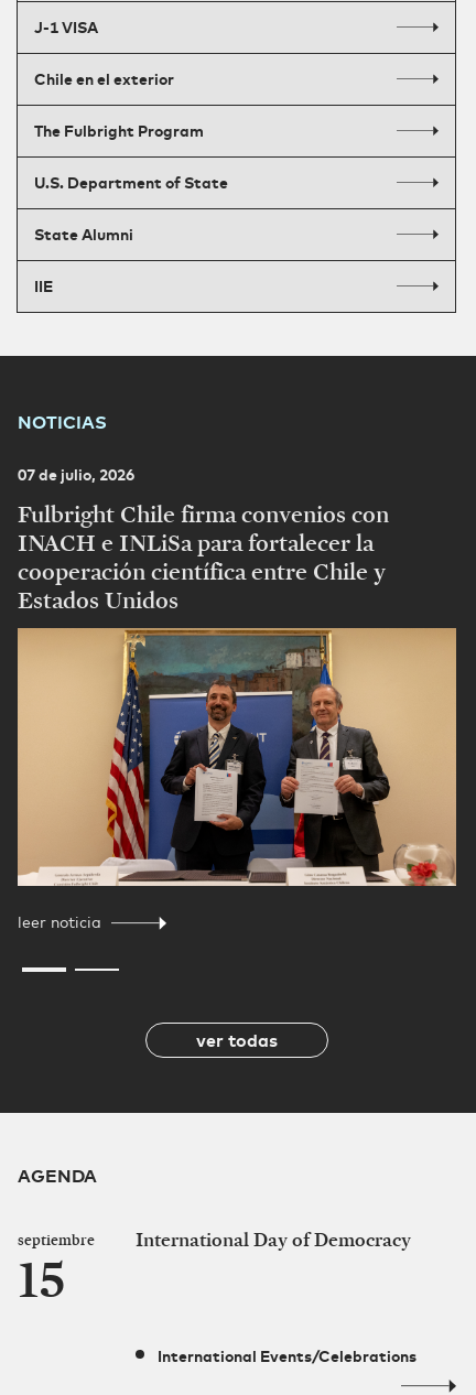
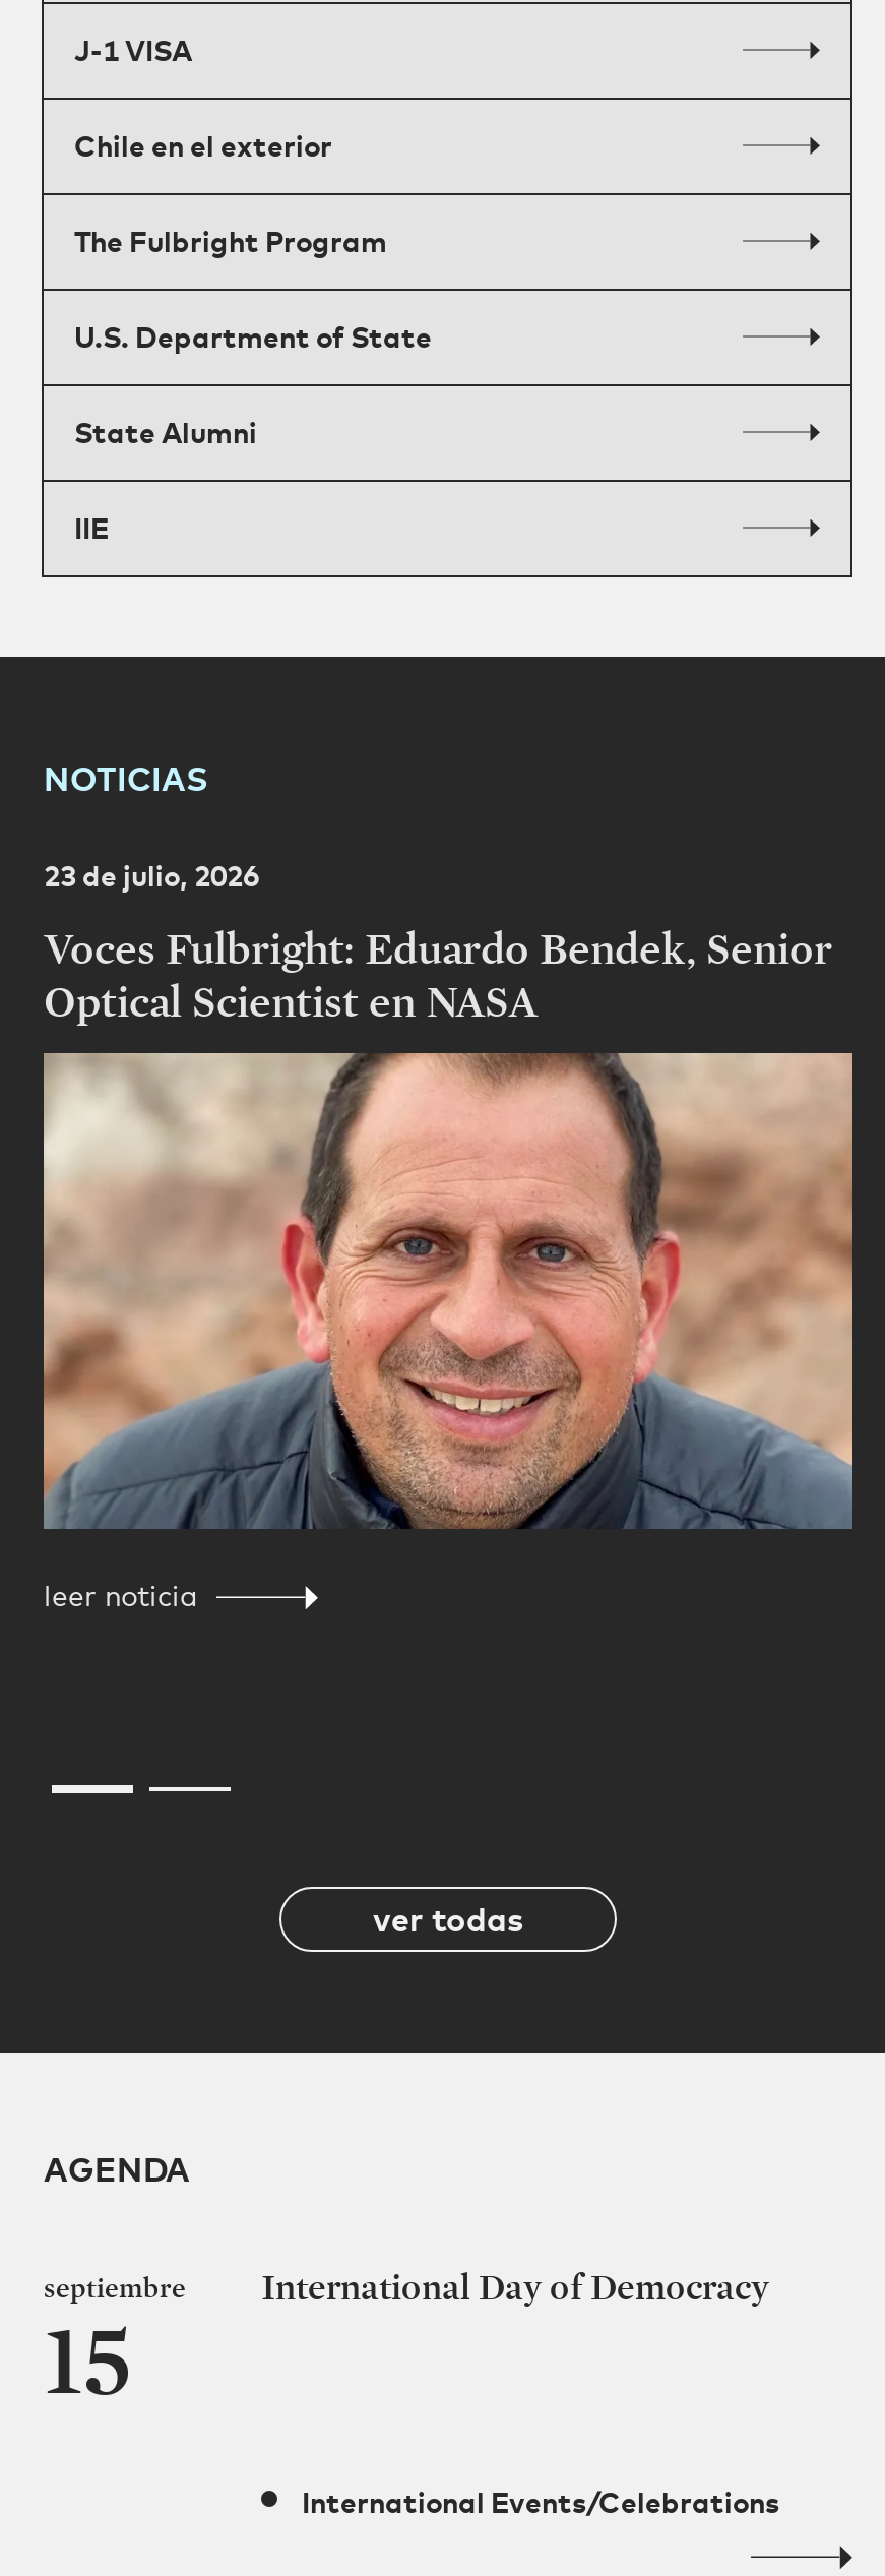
- 07 de julio, 2026
+ 23 de julio, 2026

- Fulbright Chile firma convenios con
- INACH e INLiSa para fortalecer la
- cooperación científica entre Chile y
- Estados Unidos
+ Voces Fulbright: Eduardo Bendek, Senior
+ Optical Scientist en NASA

- [image]
+ [image]

moved up: leer noticia
